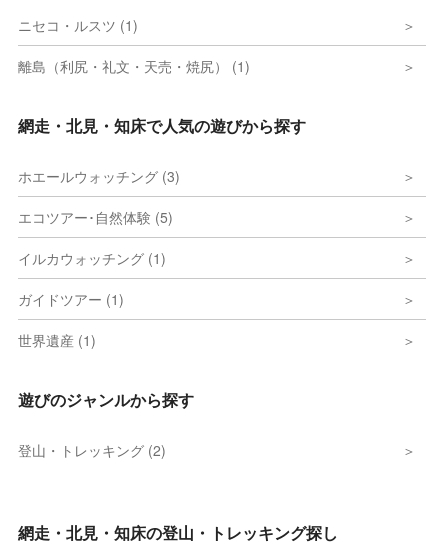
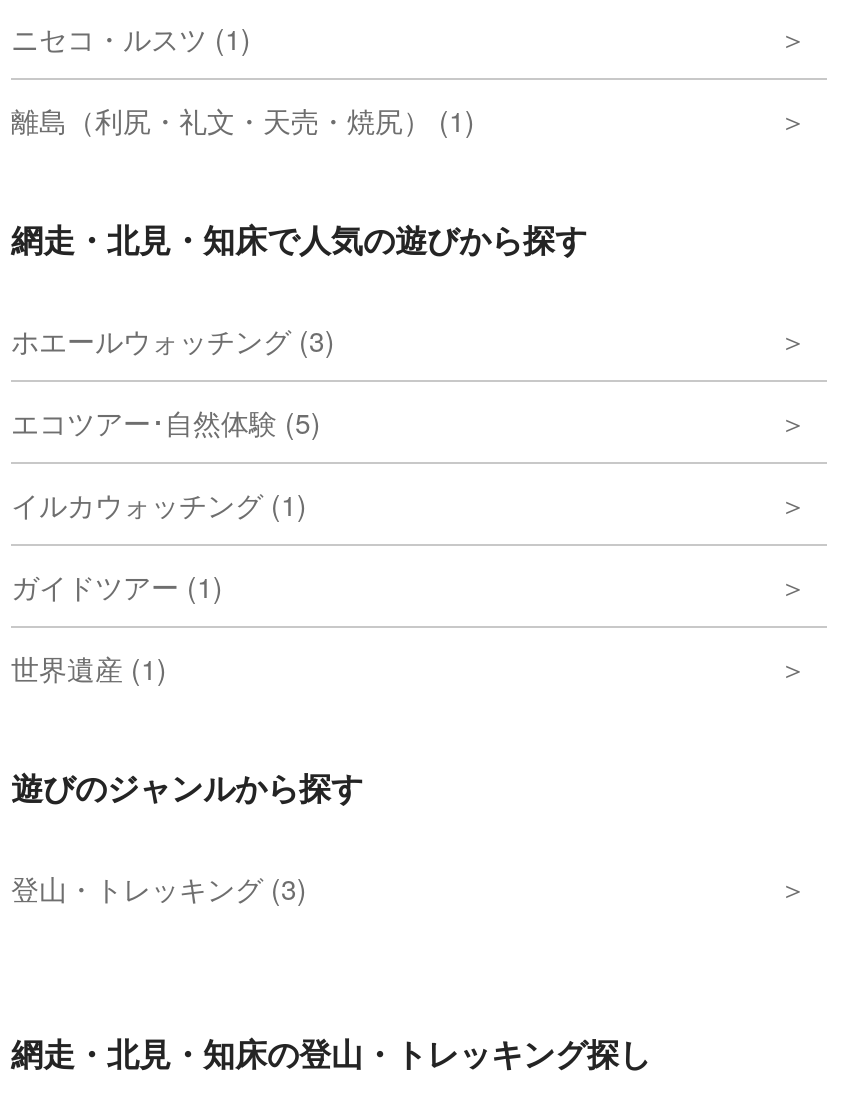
- 登山・トレッキング (2)
+ 登山・トレッキング (3)
